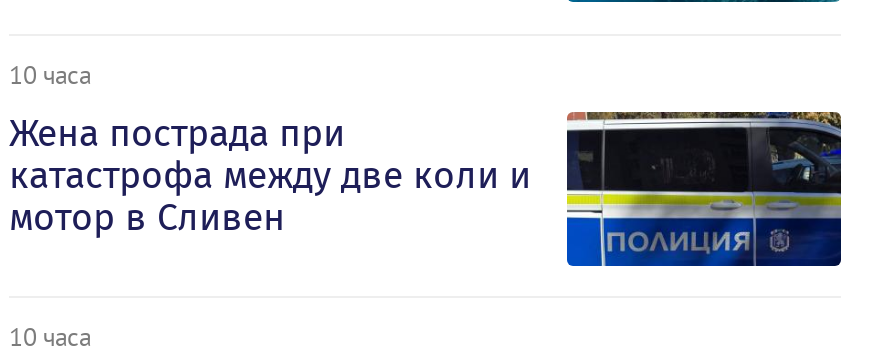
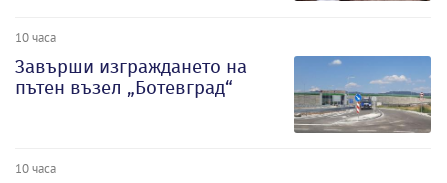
- Жена пострада при
- катастрофа между две коли и
- мотор в Сливен
+ Завърши изграждането на
+ пътен възел „Ботевград“

- [image]
+ [image]
